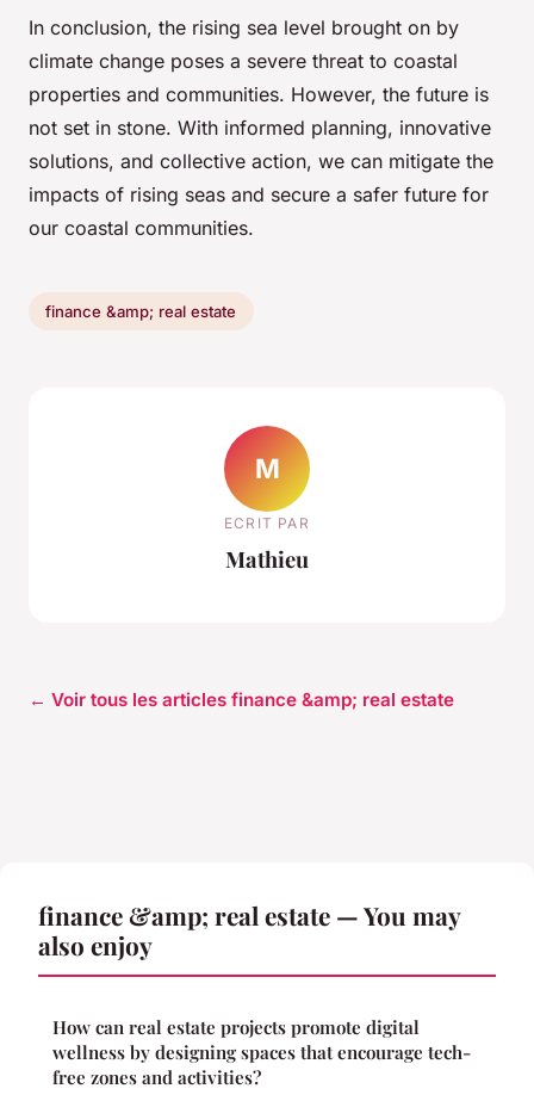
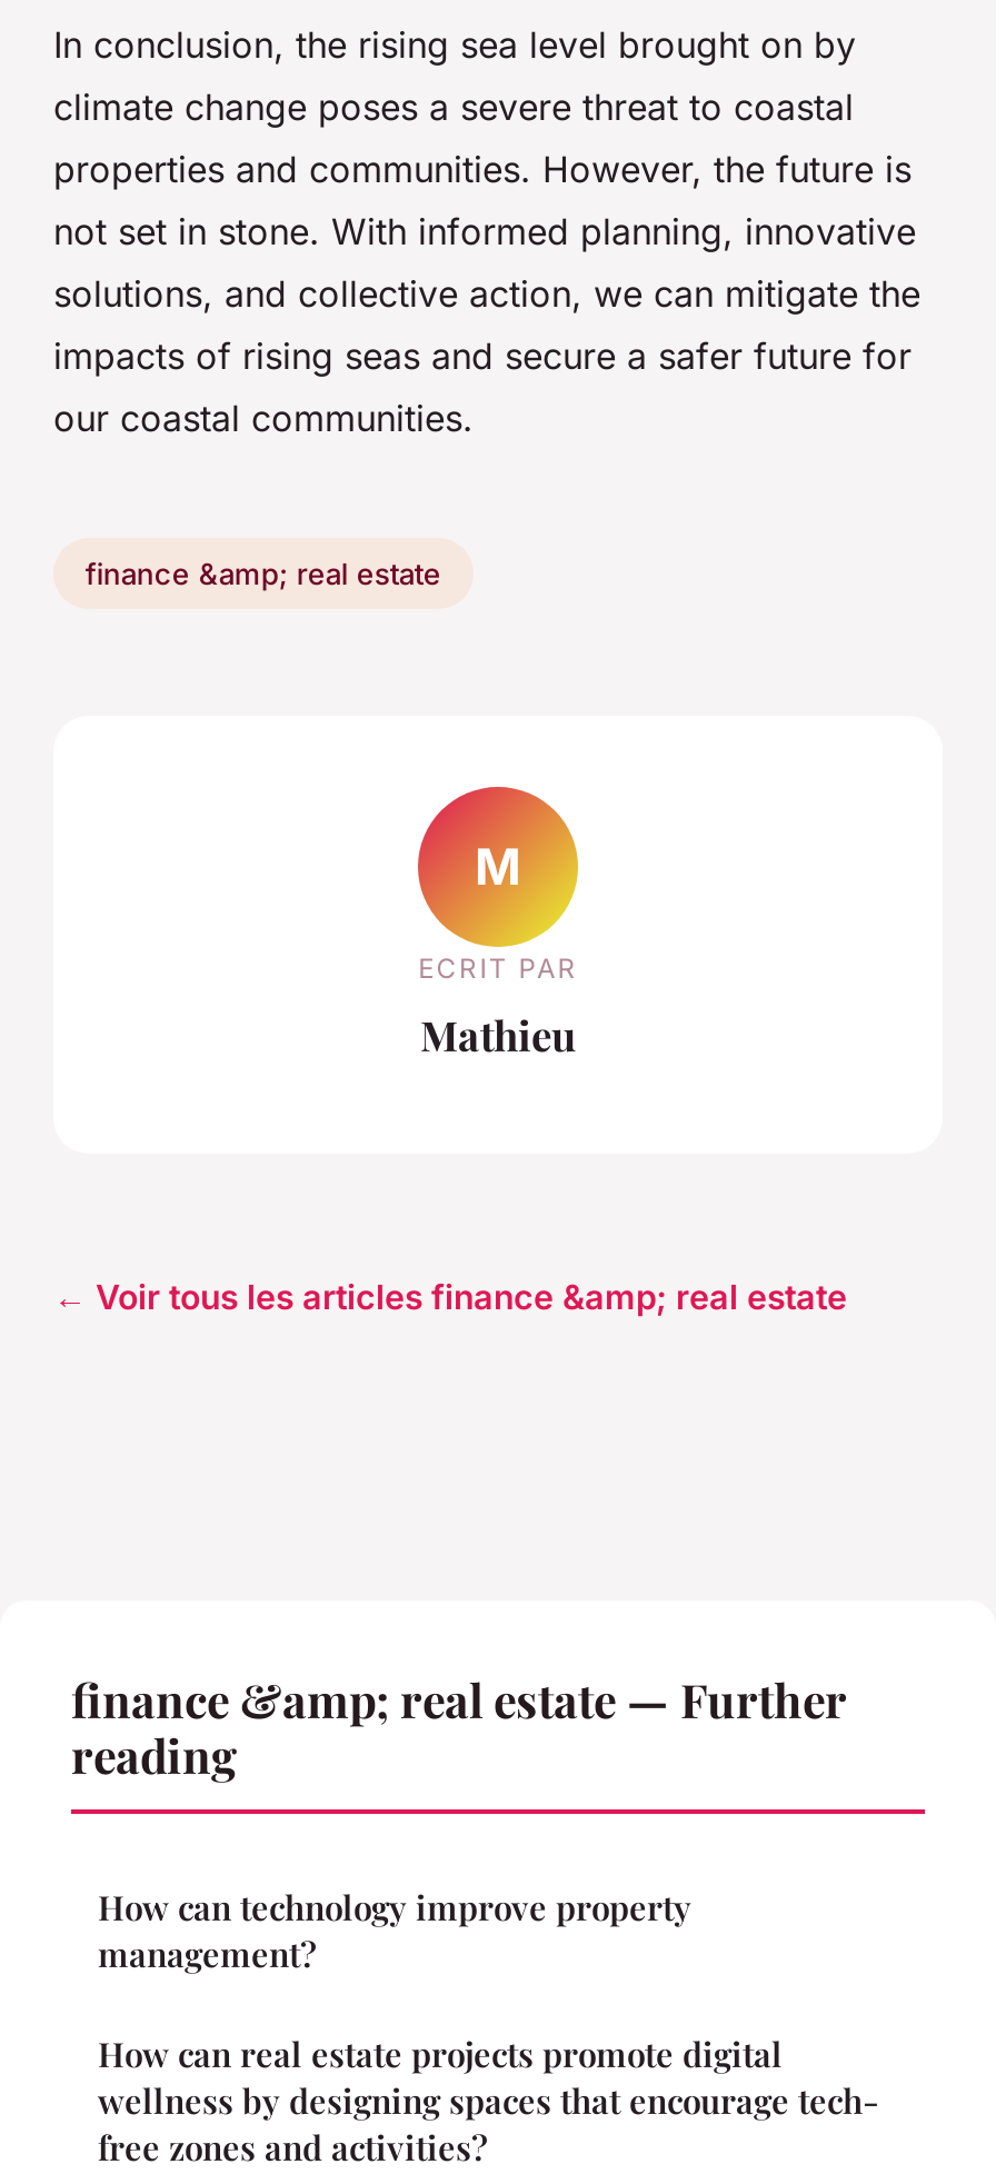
- finance &amp; real estate — You may
- also enjoy
+ finance &amp; real estate — Further
+ reading
+ How can technology improve property
+ management?
